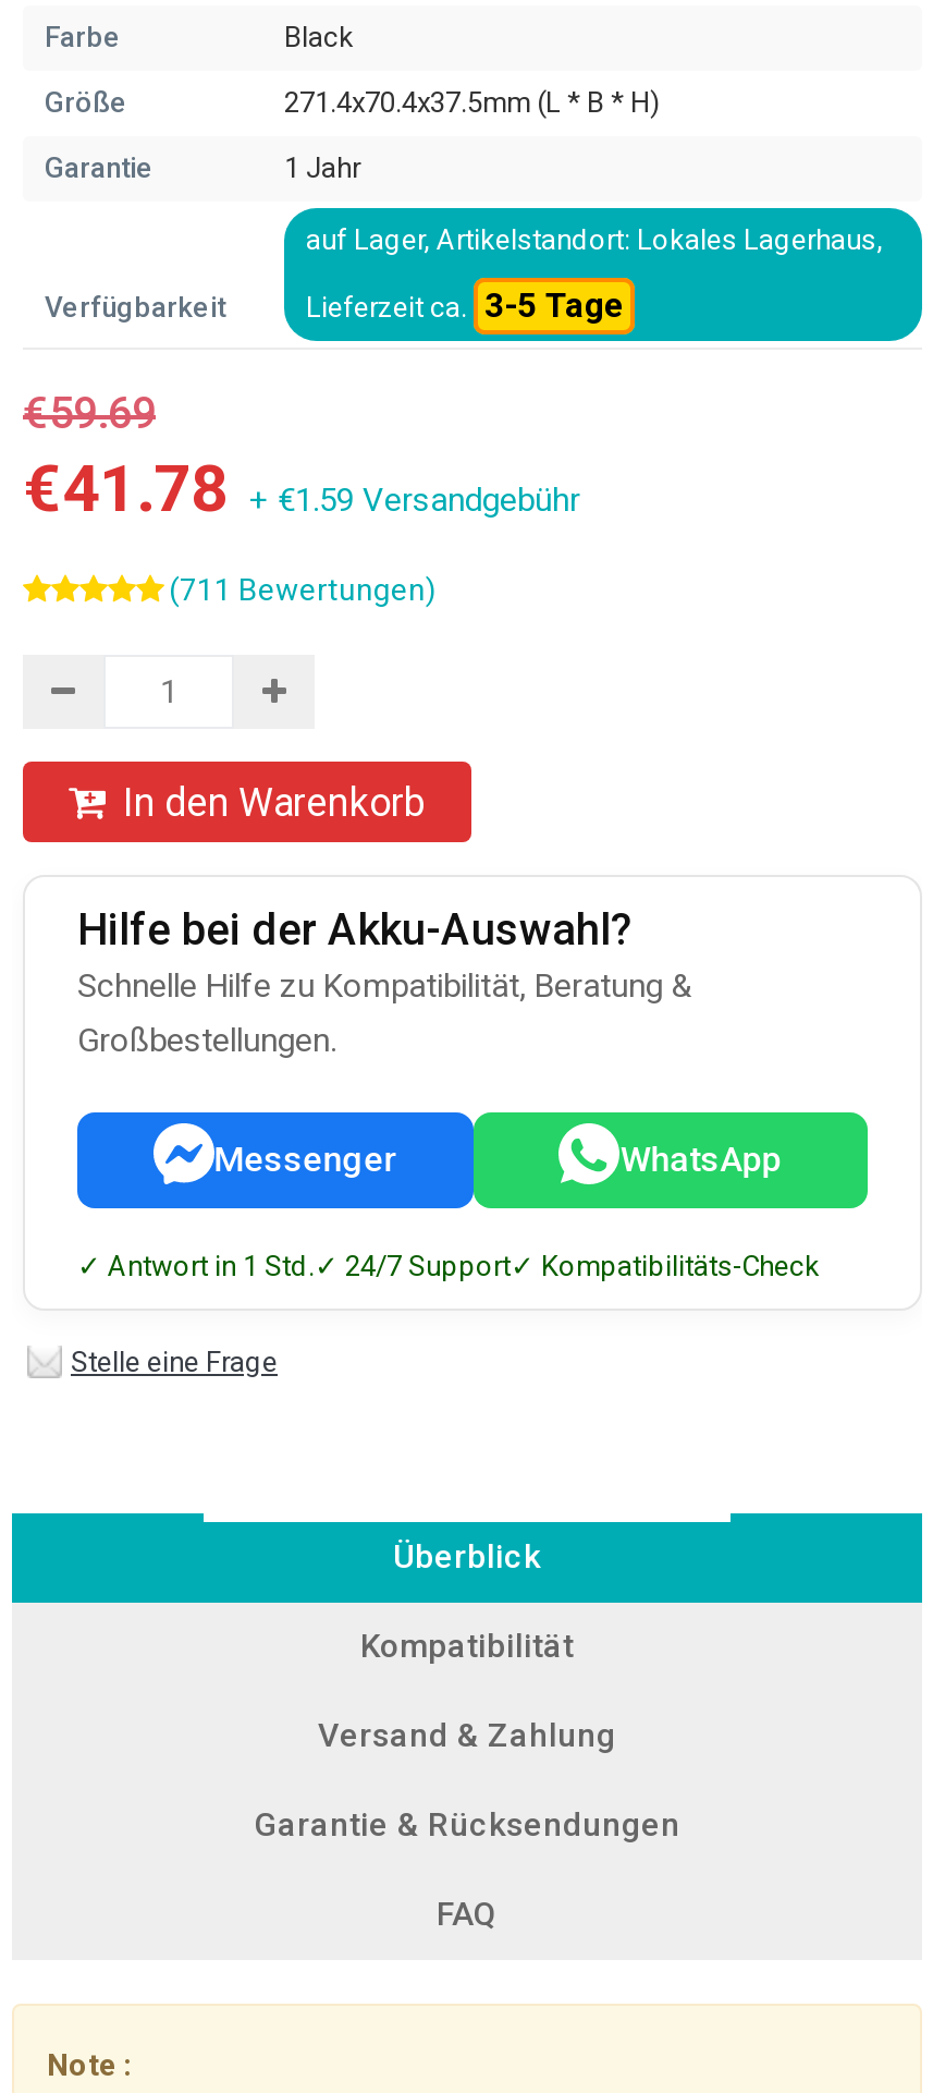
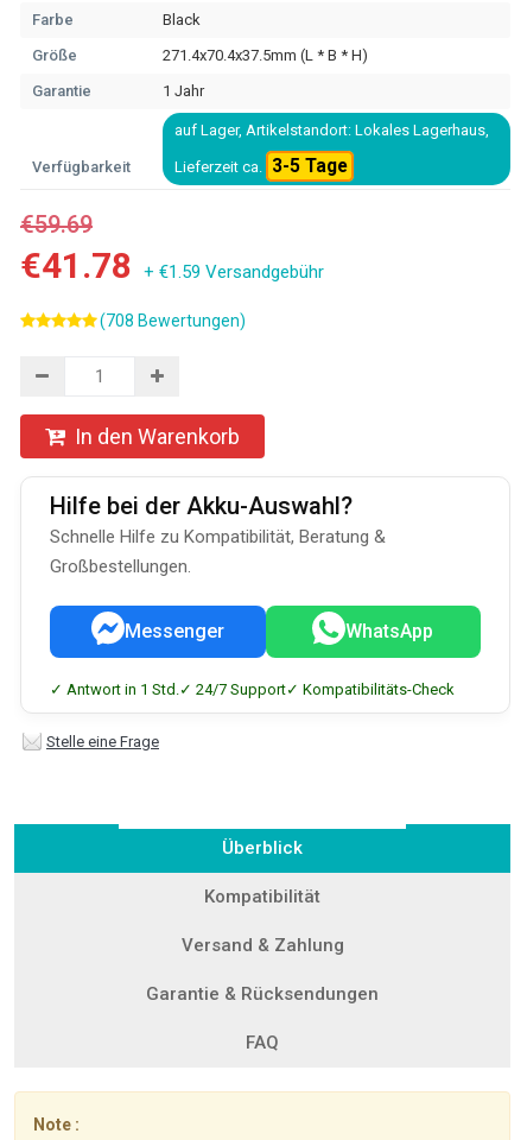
- (711 Bewertungen)
+ (708 Bewertungen)
